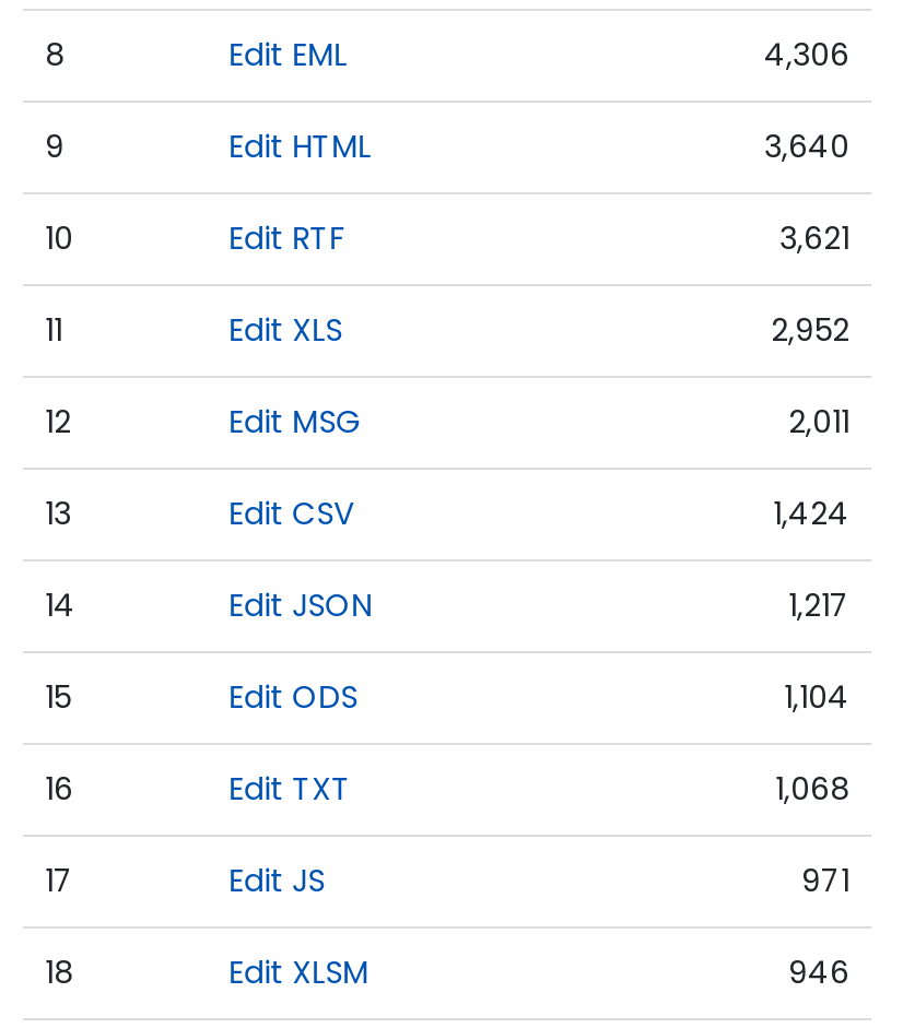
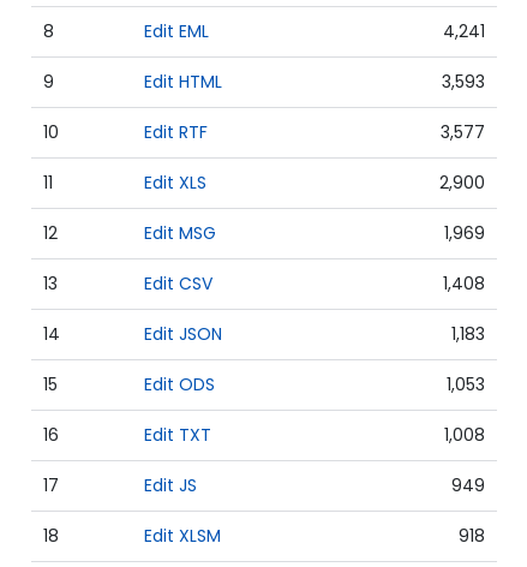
- 4,306
+ 4,241

- 3,640
+ 3,593

- 3,621
+ 3,577

- 2,952
+ 2,900

- 2,011
+ 1,969

- 1,424
+ 1,408

- 1,217
+ 1,183

- 1,104
+ 1,053

- 1,068
+ 1,008

- 971
+ 949

- 946
+ 918
